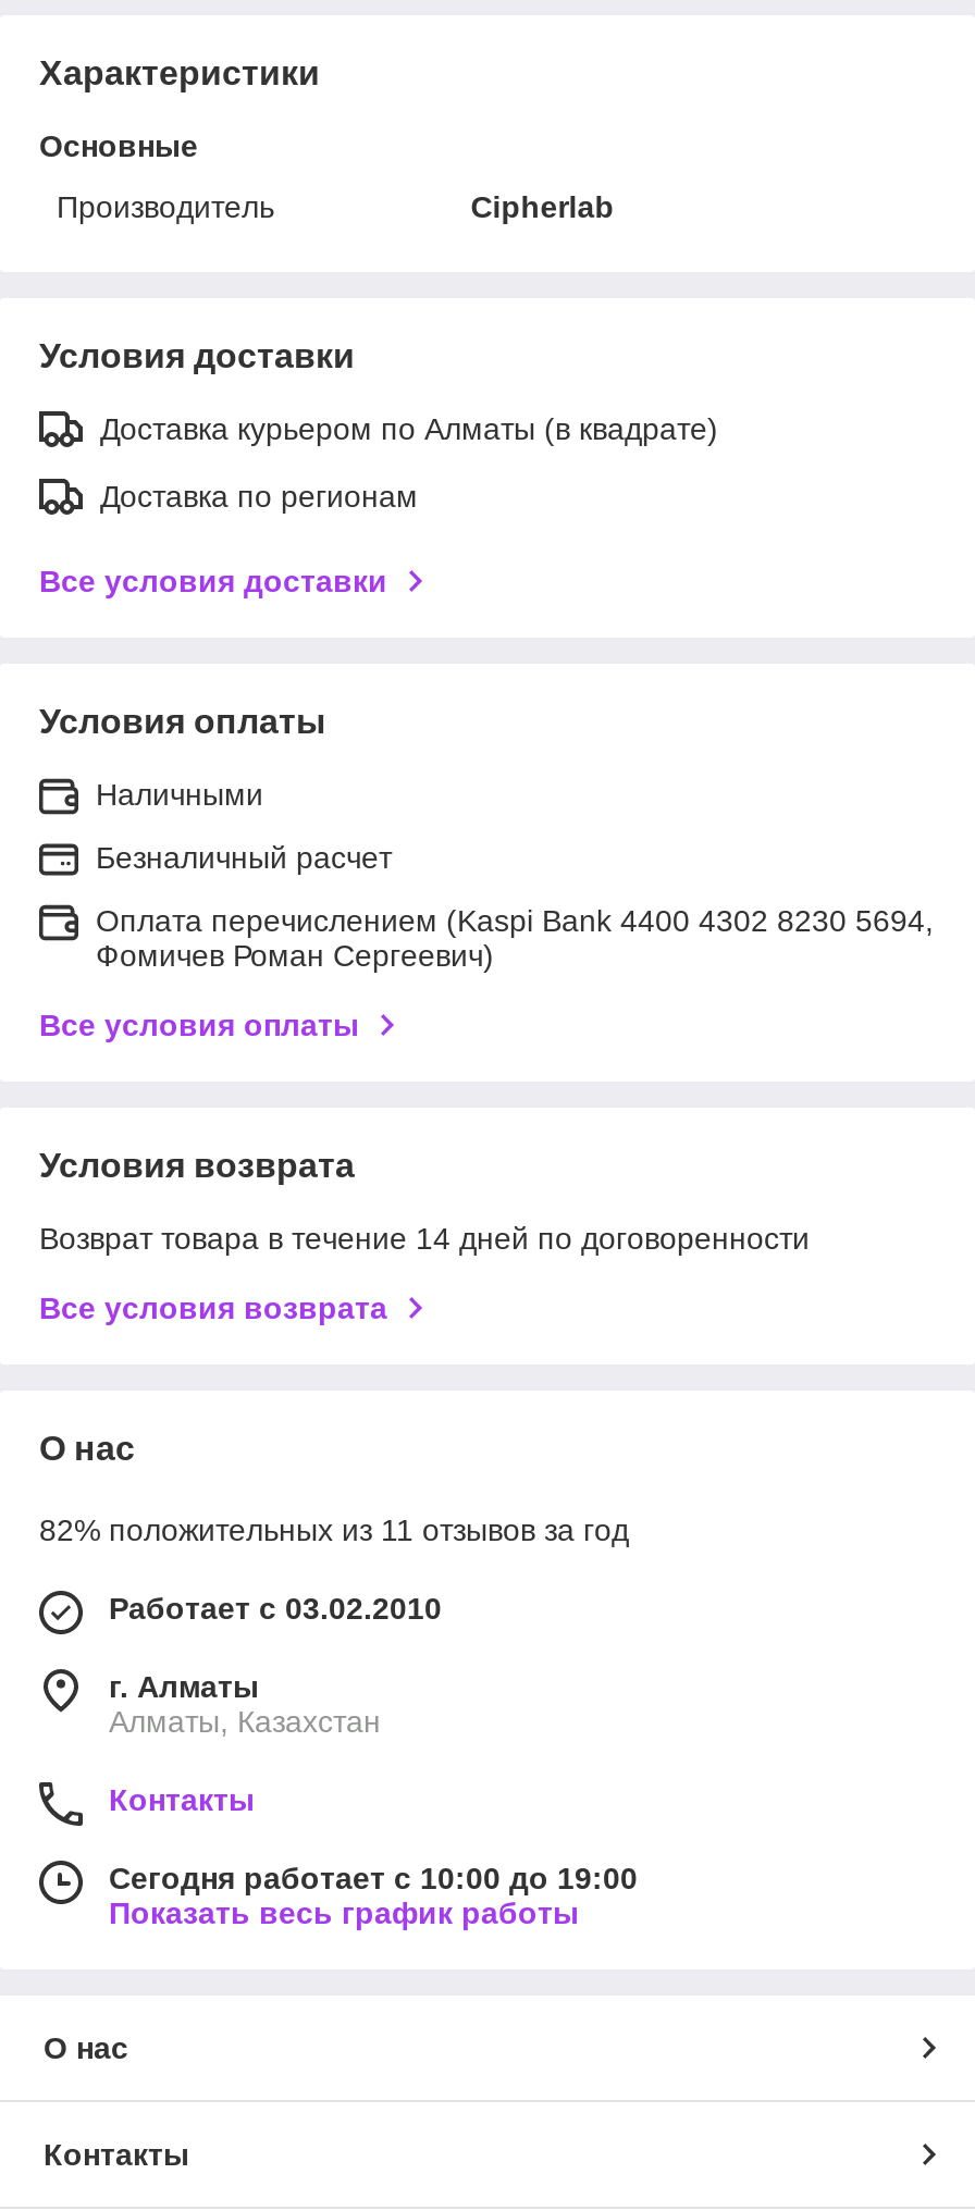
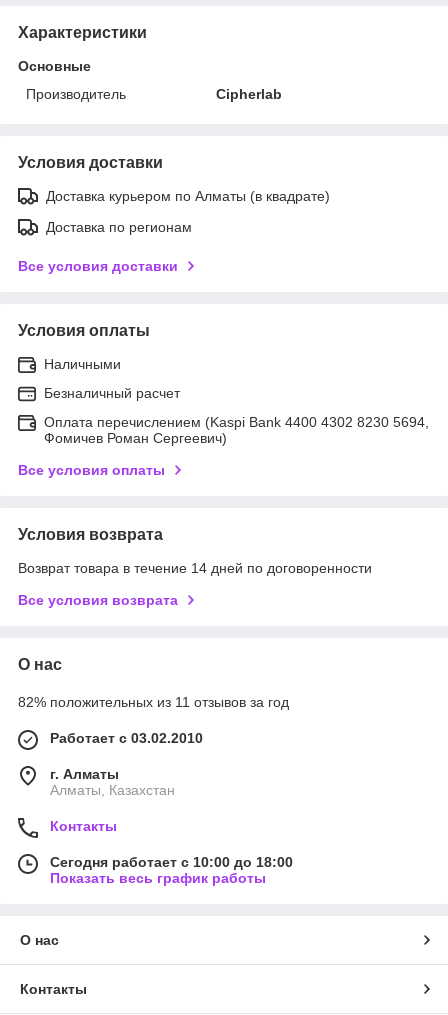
- Сегодня работает с 10:00 до 19:00
+ Сегодня работает с 10:00 до 18:00
